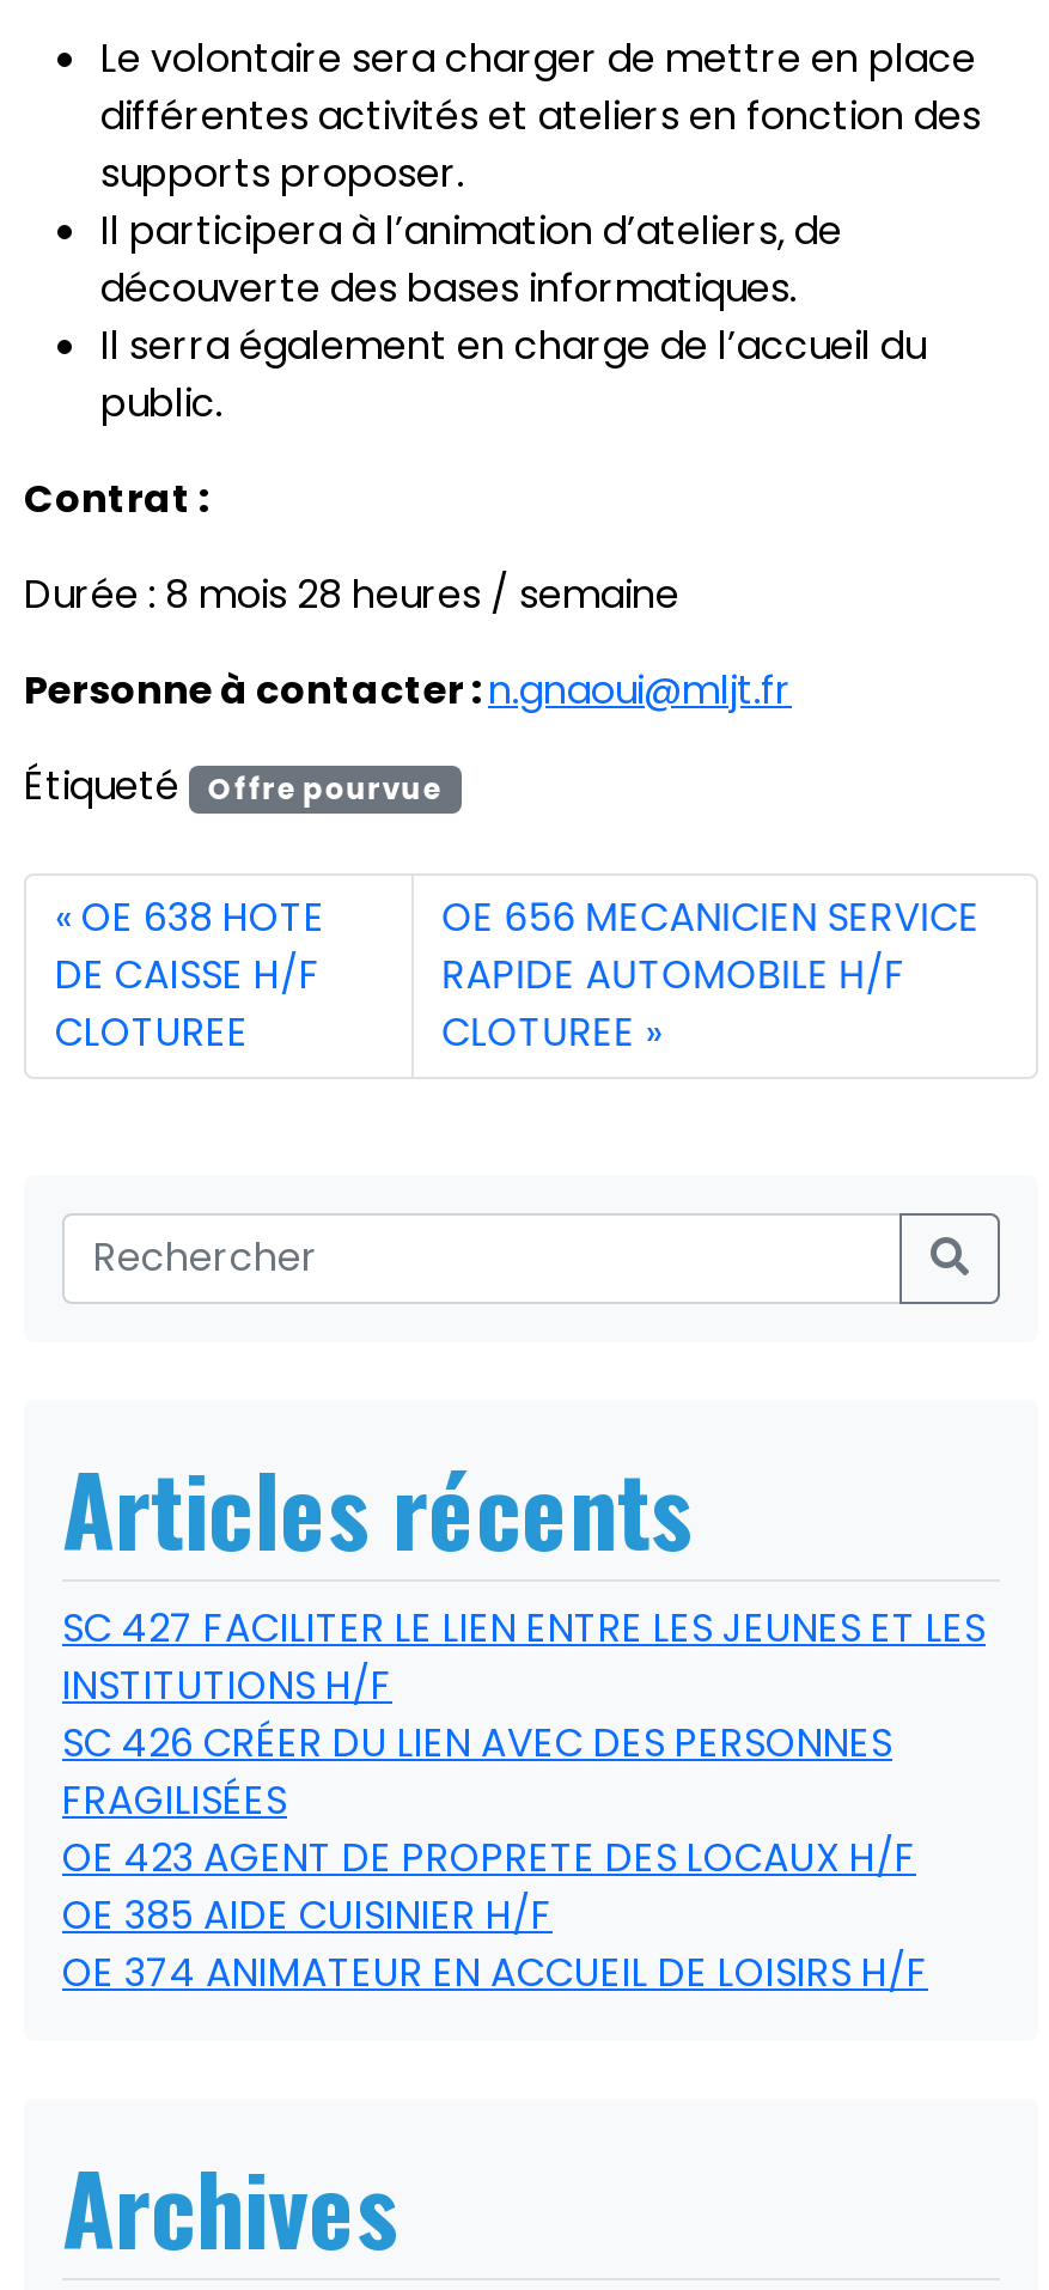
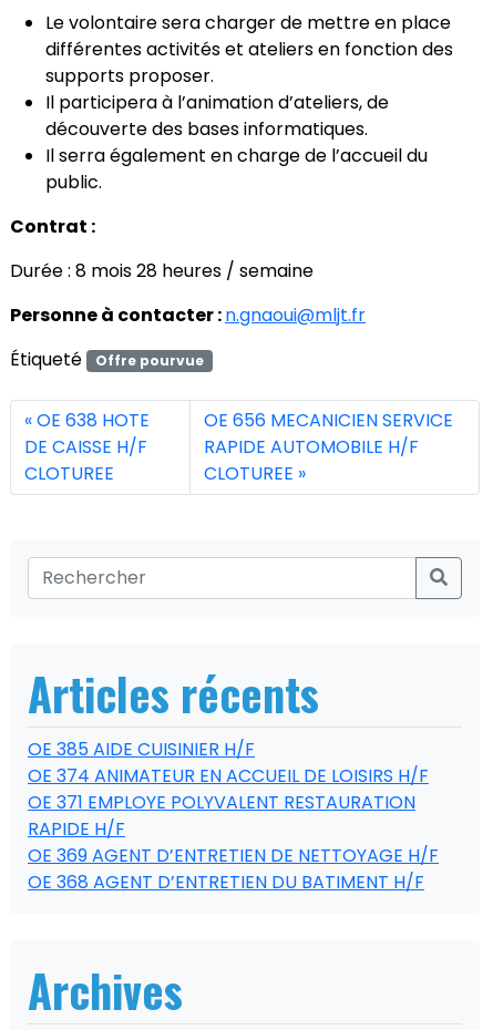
- SC 427 FACILITER LE LIEN ENTRE LES JEUNES ET LES
- INSTITUTIONS H/F
- SC 426 CRÉER DU LIEN AVEC DES PERSONNES
- FRAGILISÉES
- OE 423 AGENT DE PROPRETE DES LOCAUX H/F

moved up: OE 385 AIDE CUISINIER H/F | OE 374 ANIMATEUR EN ACCUEIL DE LOISIRS H/F

+ OE 371 EMPLOYE POLYVALENT RESTAURATION
+ RAPIDE H/F
+ OE 369 AGENT D’ENTRETIEN DE NETTOYAGE H/F
+ OE 368 AGENT D’ENTRETIEN DU BATIMENT H/F
